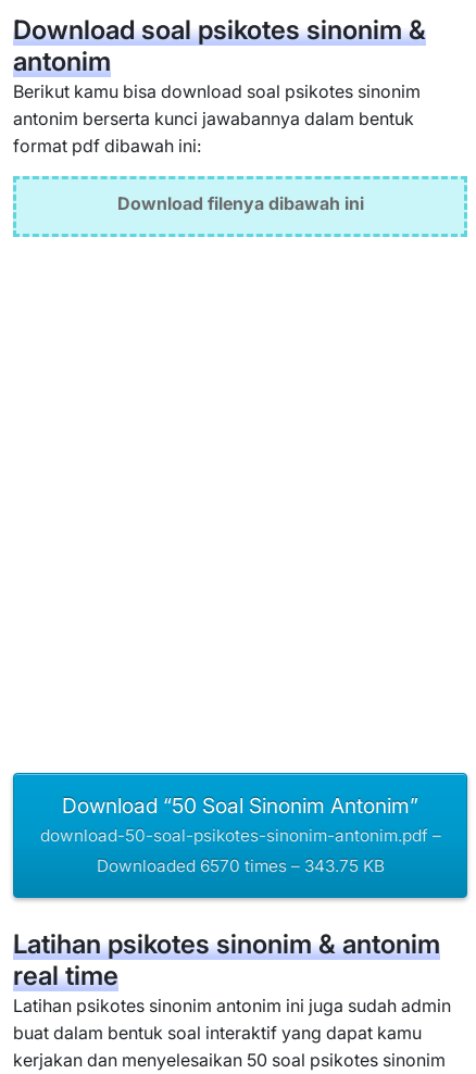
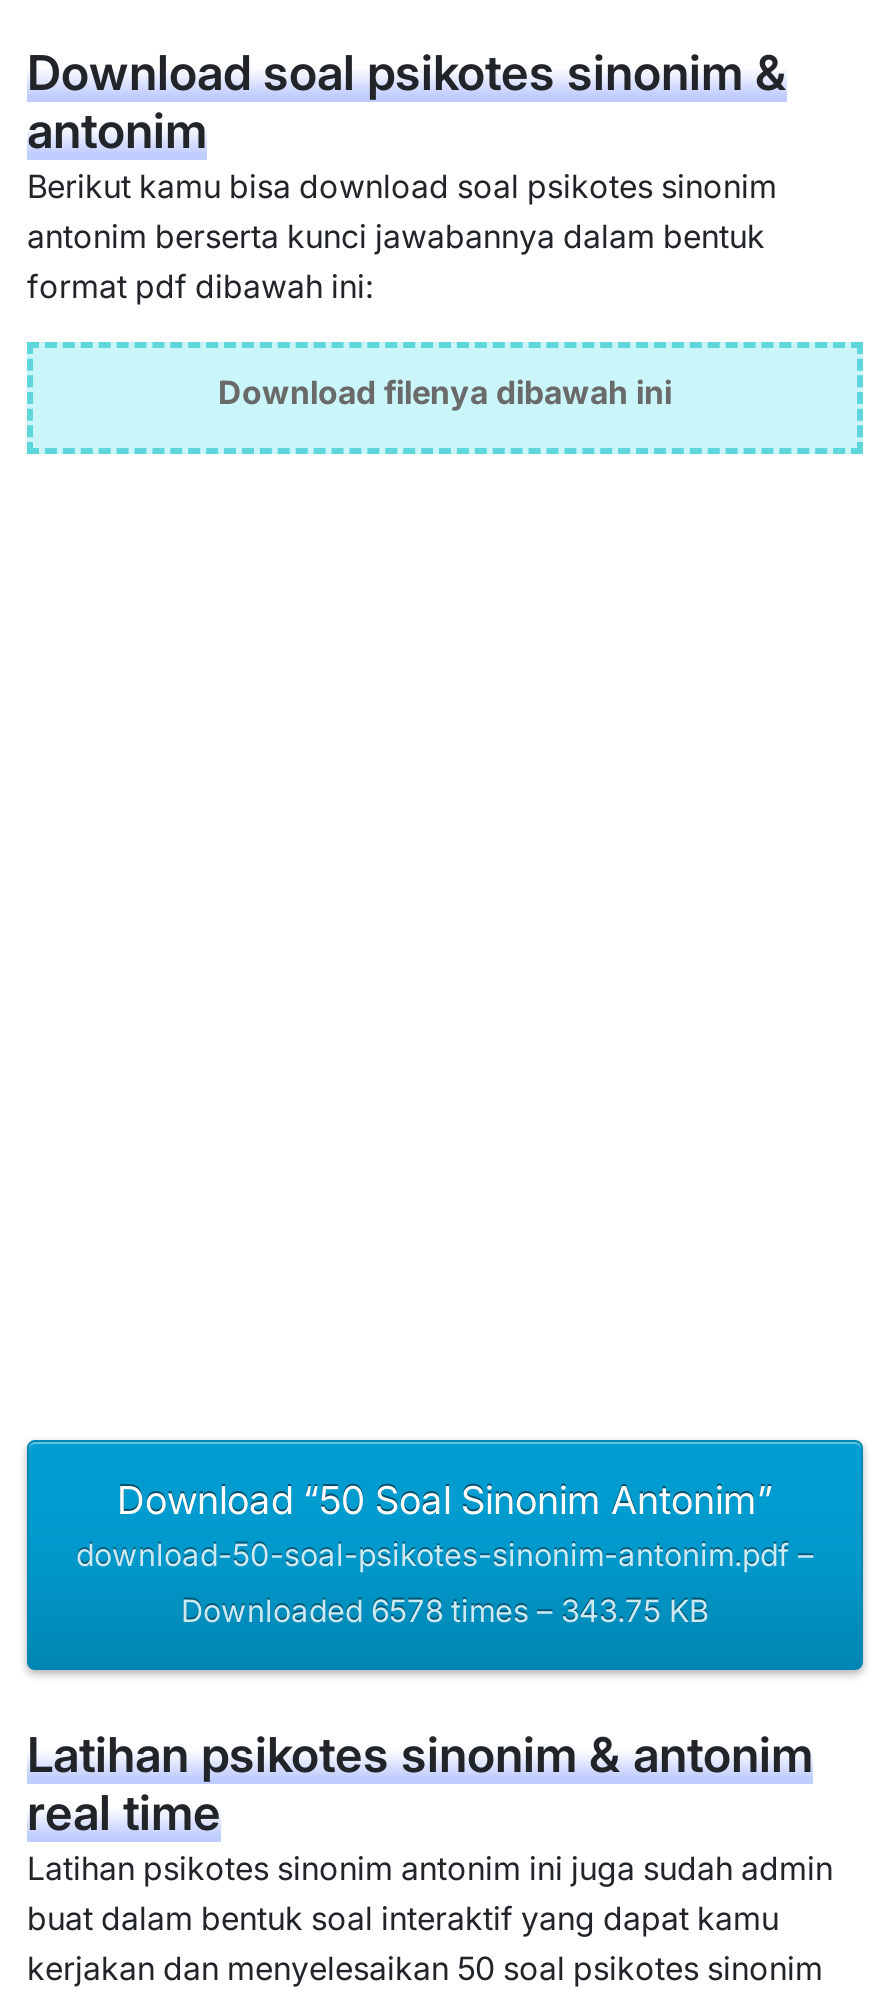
- Downloaded 6570 times – 343.75 KB
+ Downloaded 6578 times – 343.75 KB
